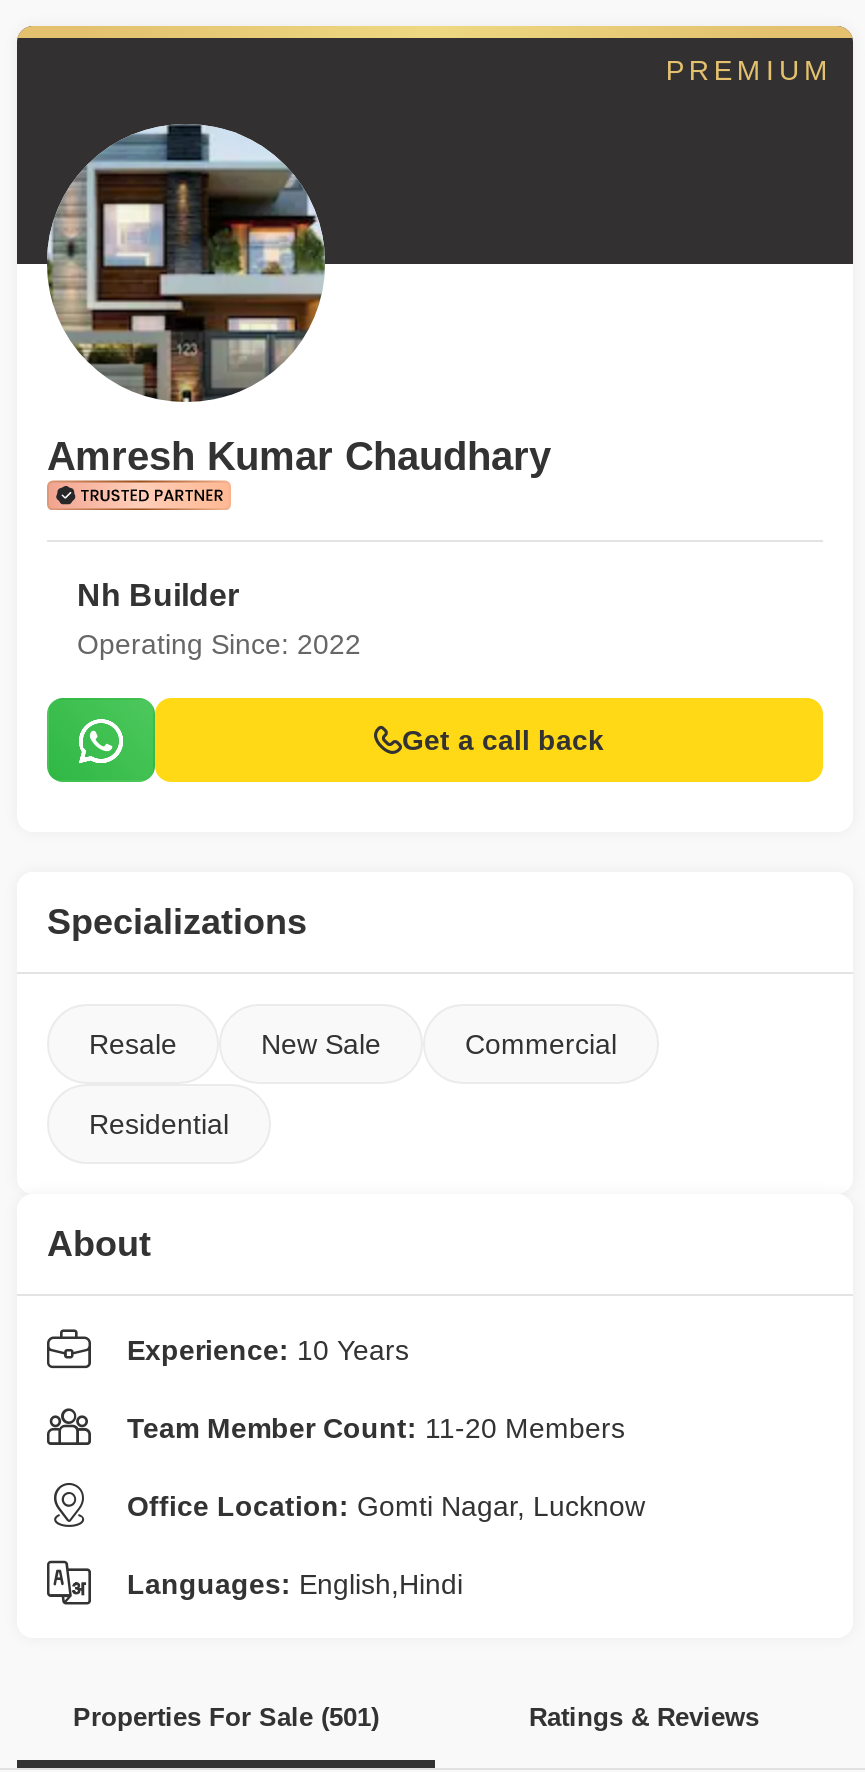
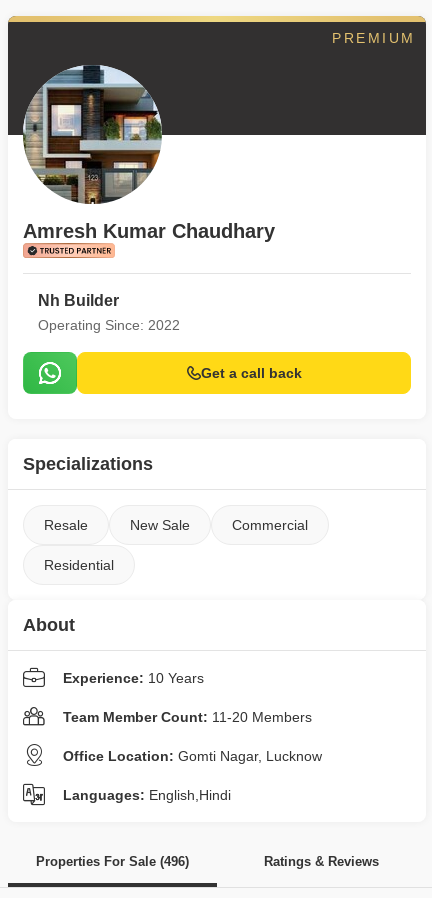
- Properties For Sale (501)
+ Properties For Sale (496)
